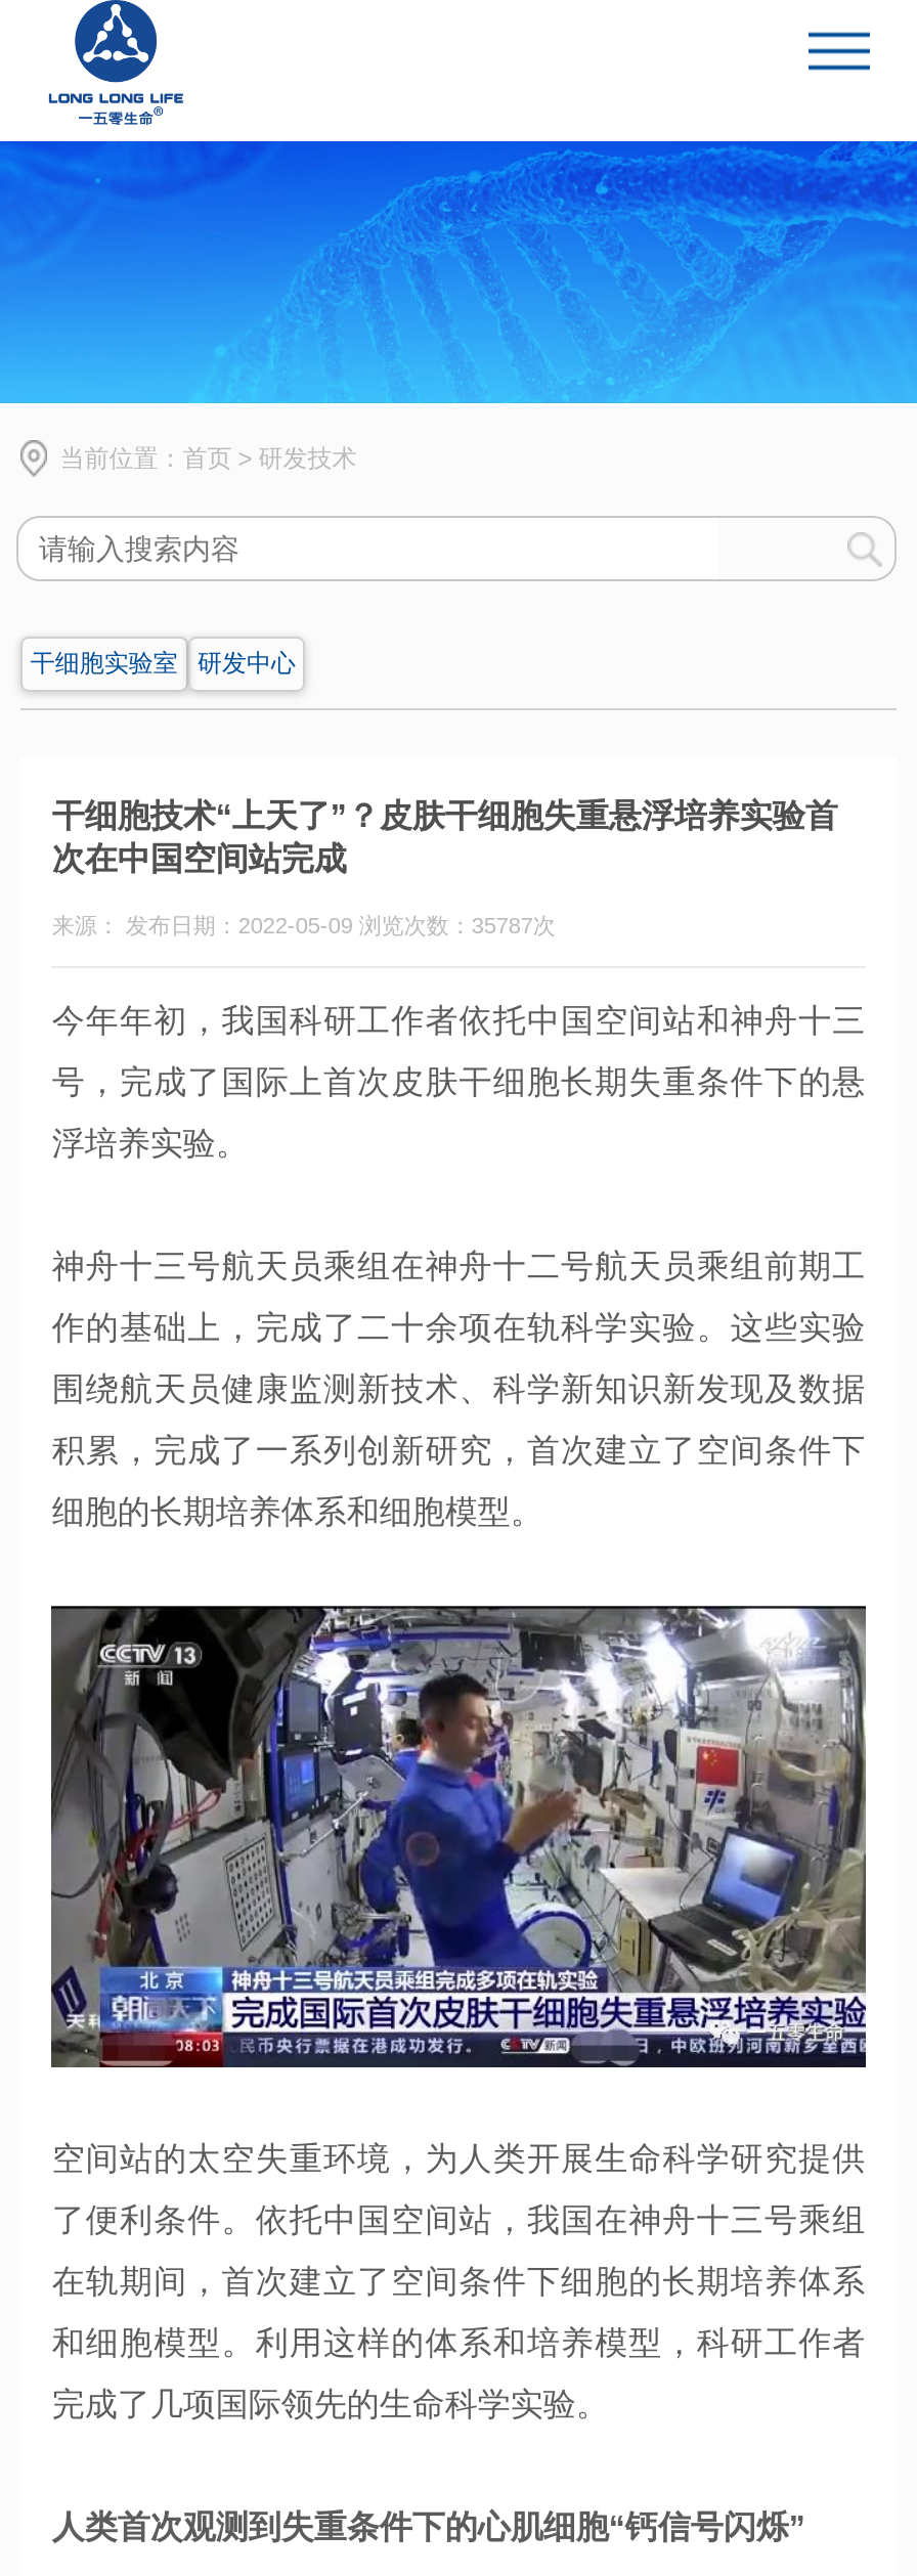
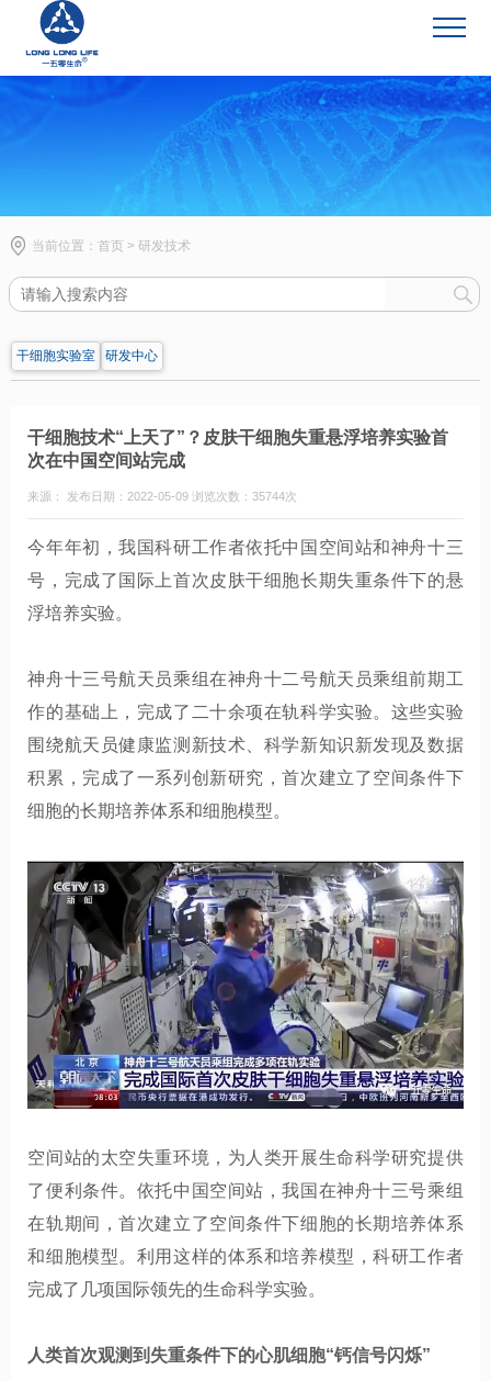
- 来源： 发布日期：2022-05-09 浏览次数：35787次
+ 来源： 发布日期：2022-05-09 浏览次数：35744次
